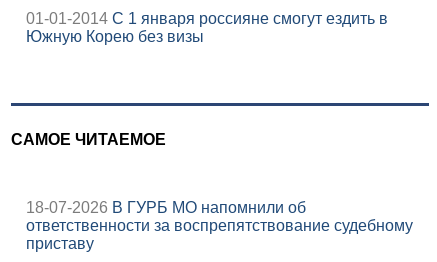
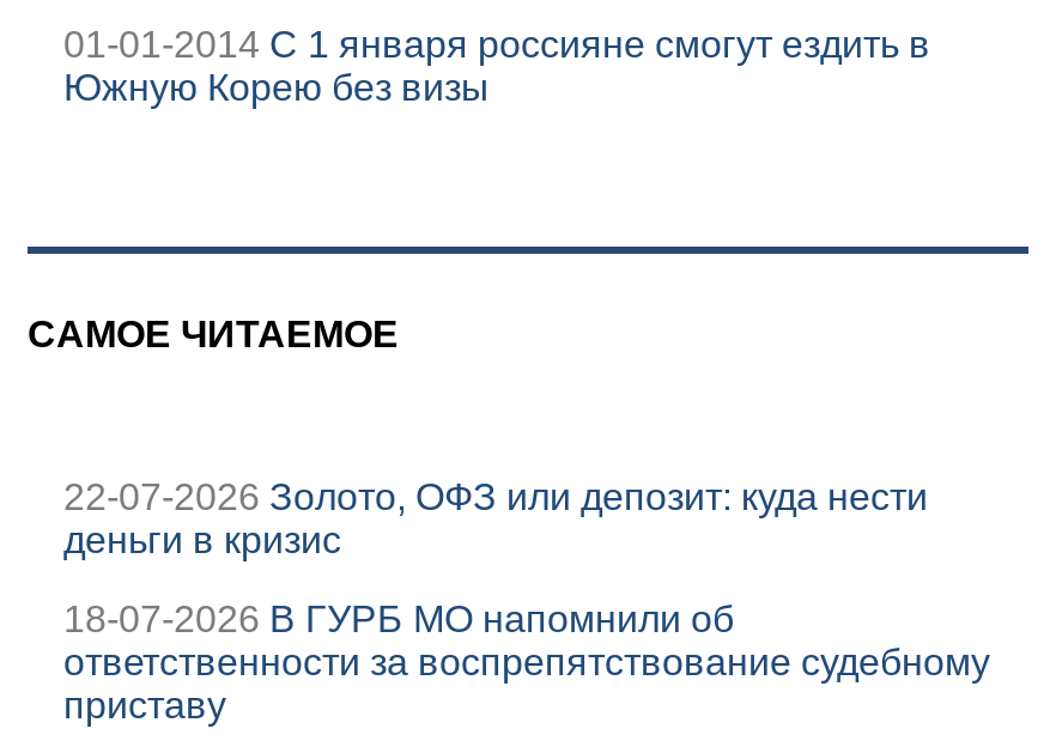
+ 22-07-2026 Золото, ОФЗ или депозит: куда нести
+ деньги в кризис
